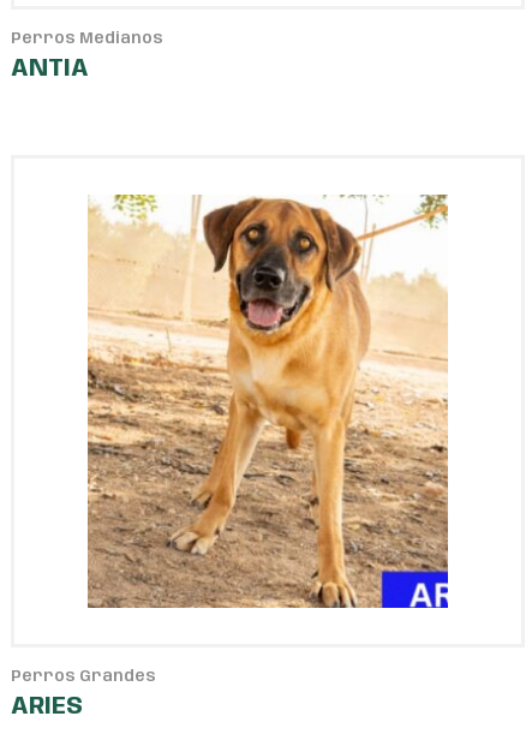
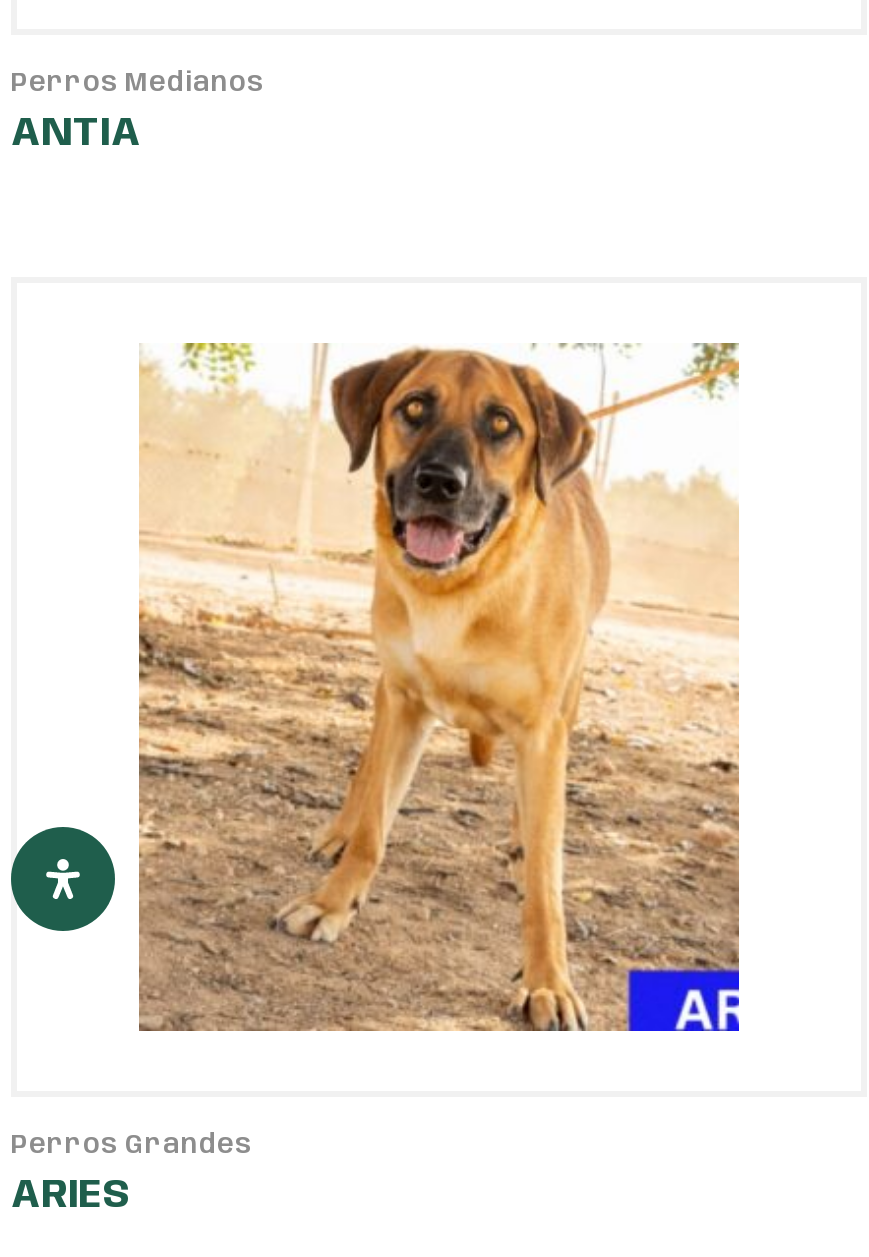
+ [image]
